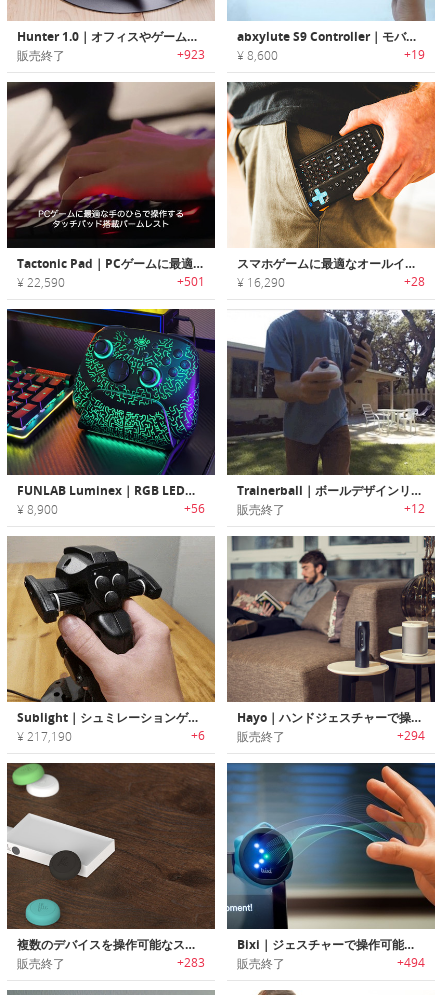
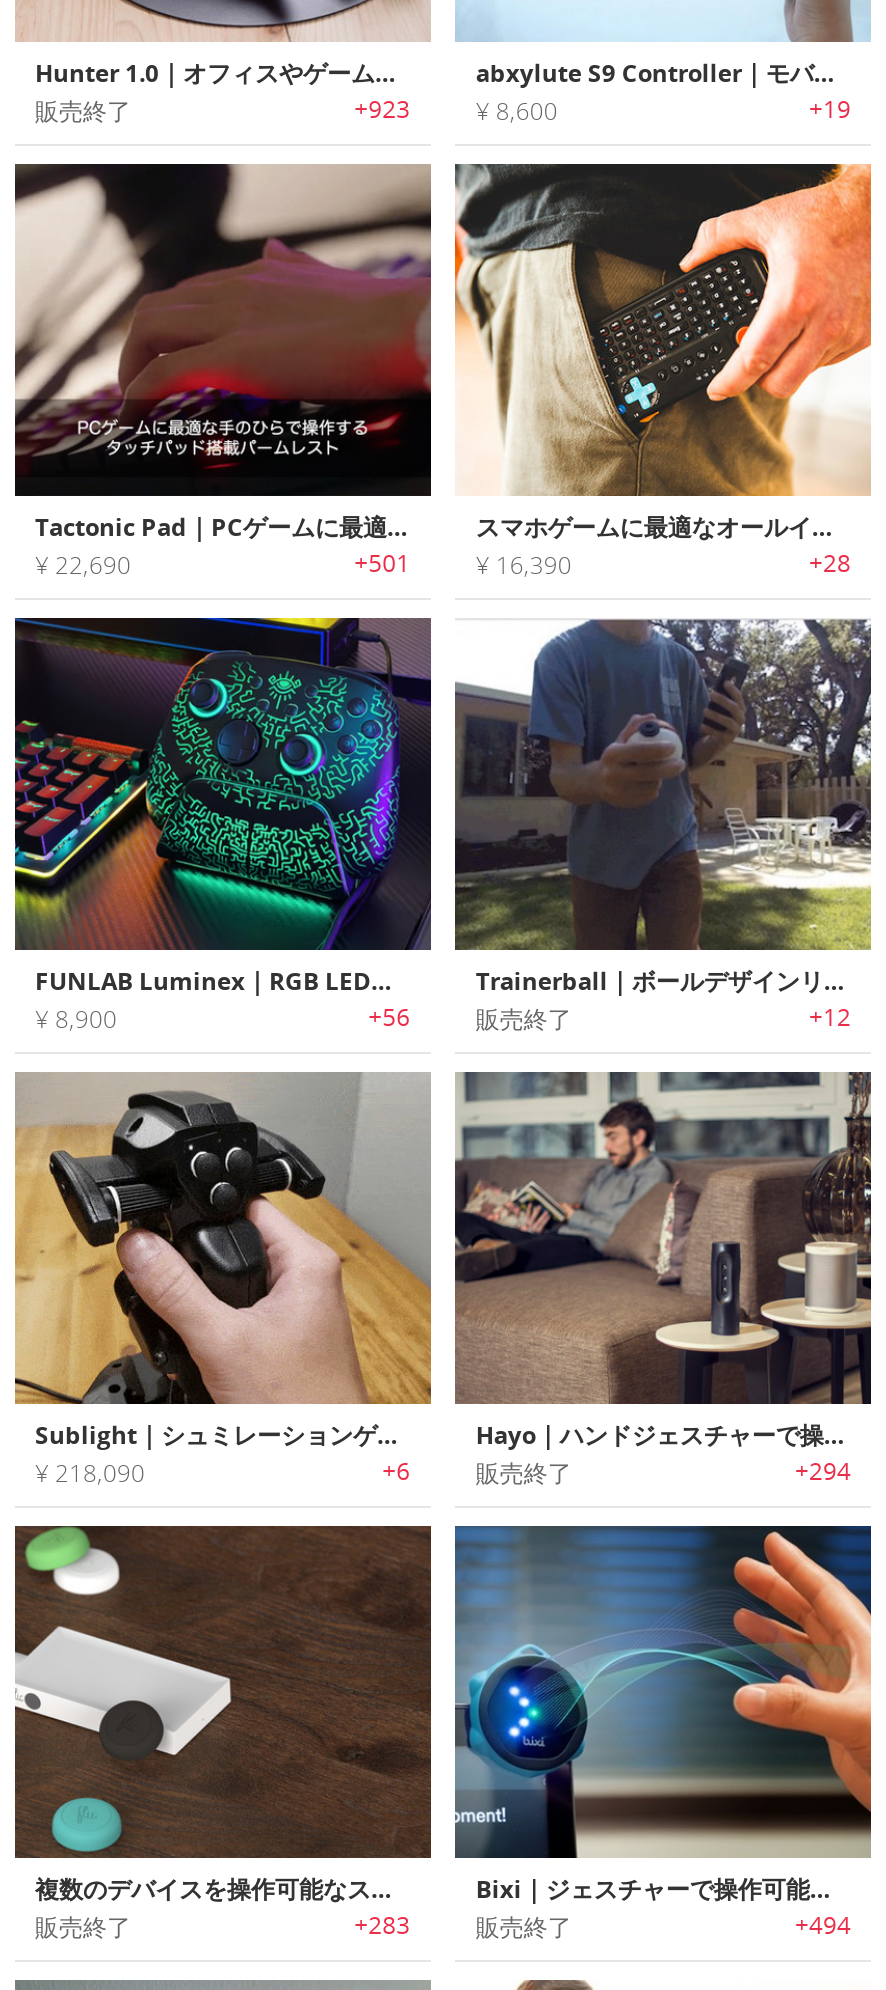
- ¥ 22,590
+ ¥ 22,690

- ¥ 16,290
+ ¥ 16,390

- ¥ 217,190
+ ¥ 218,090
